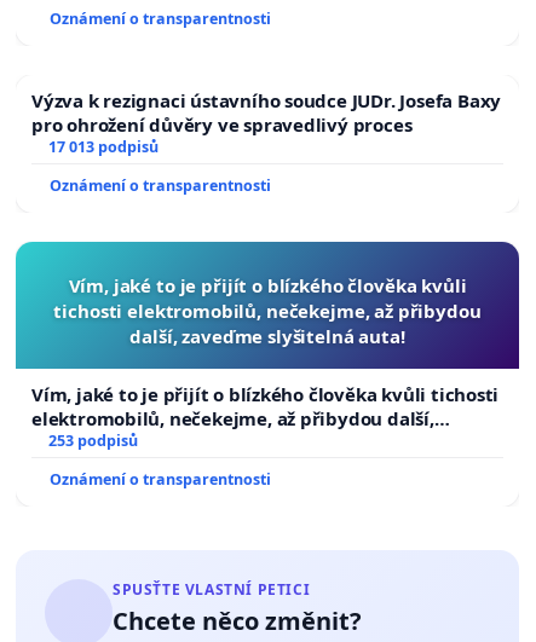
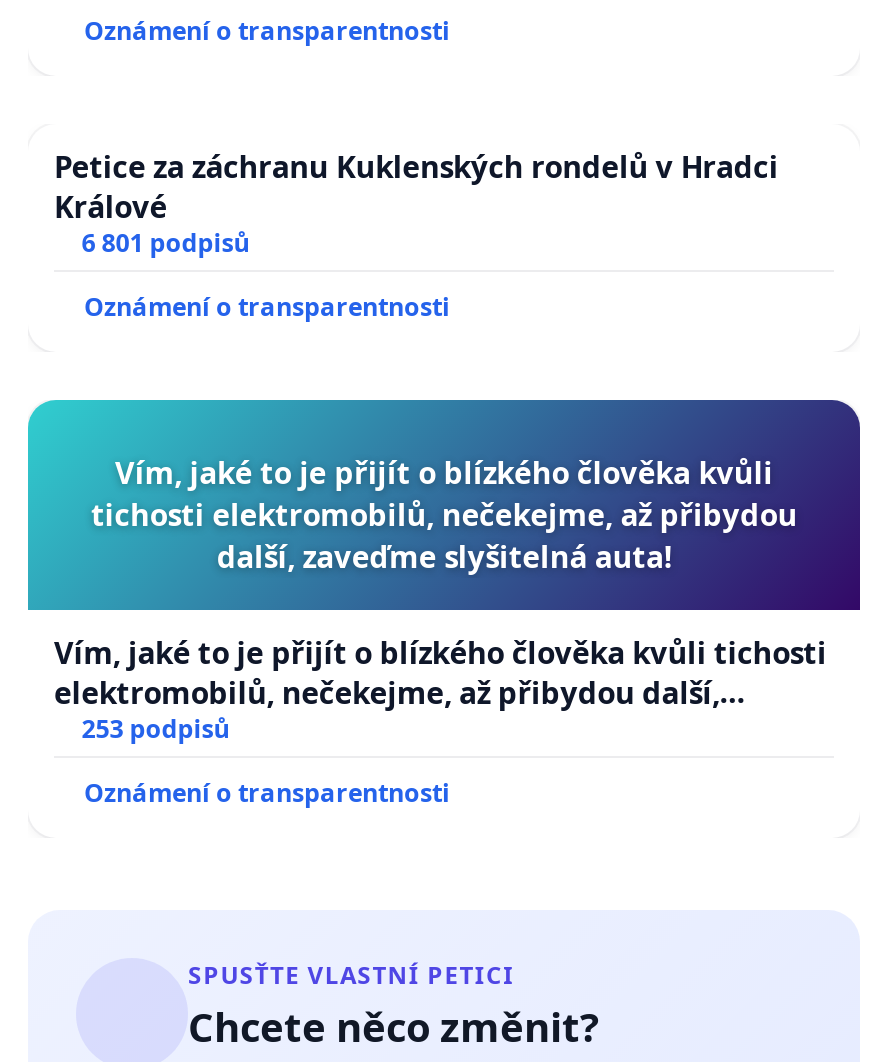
- Výzva k rezignaci ústavního soudce JUDr. Josefa Baxy
- pro ohrožení důvěry ve spravedlivý proces
- 17 013 podpisů
+ Petice za záchranu Kuklenských rondelů v Hradci
+ Králové
+ 6 801 podpisů
